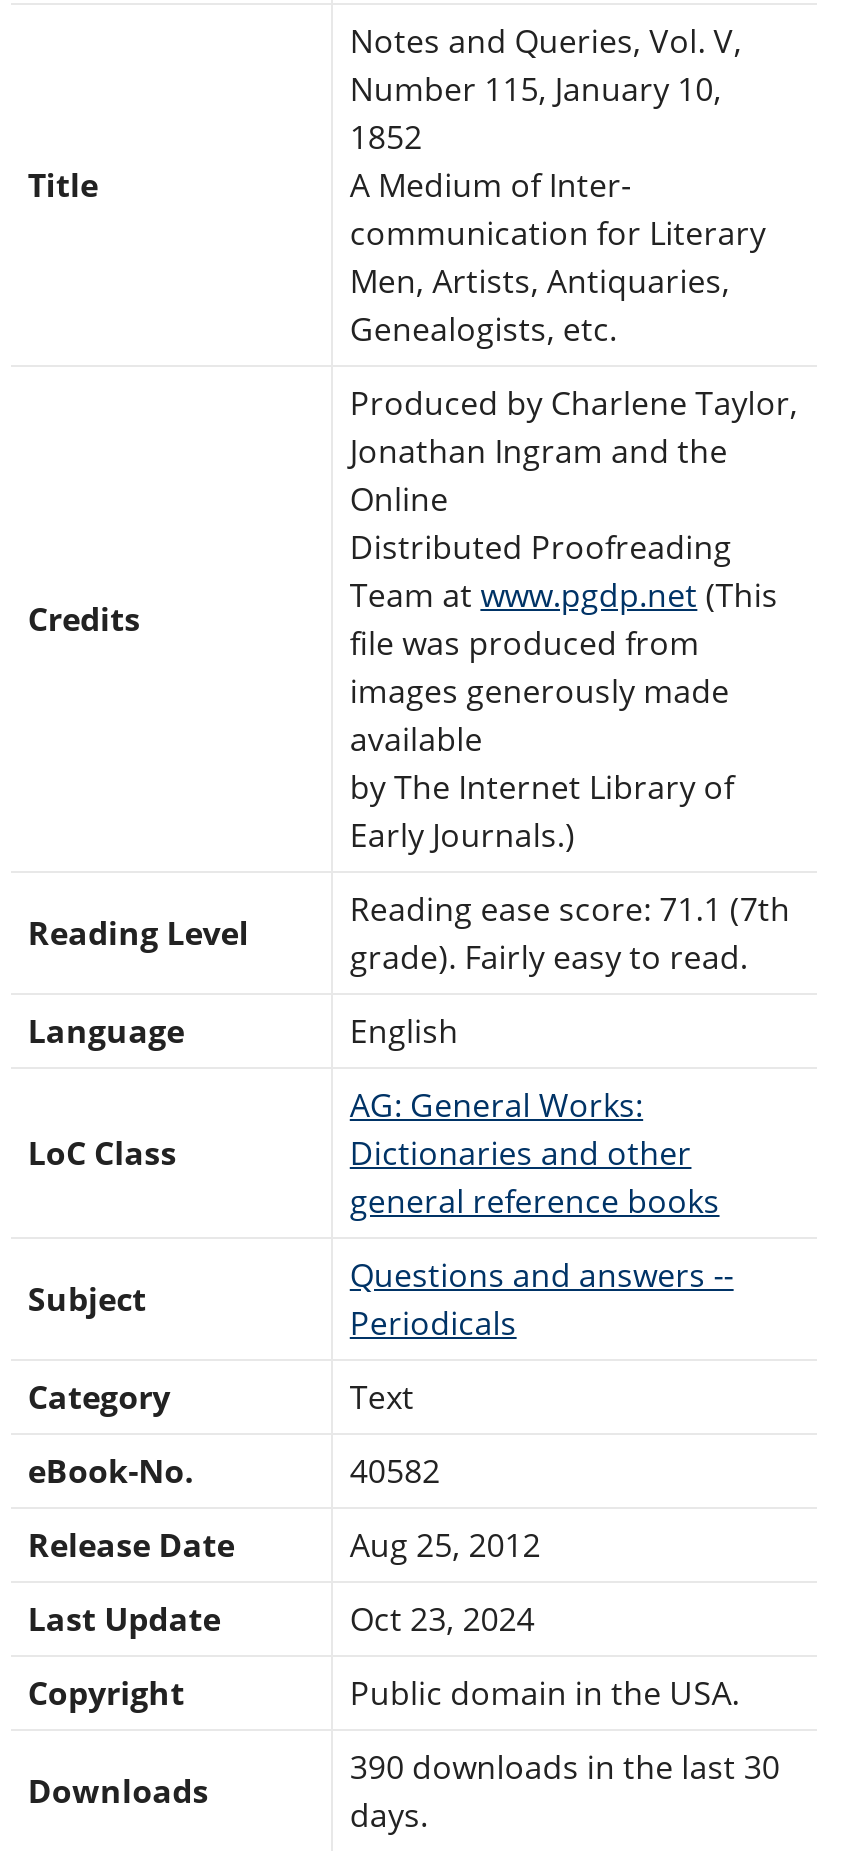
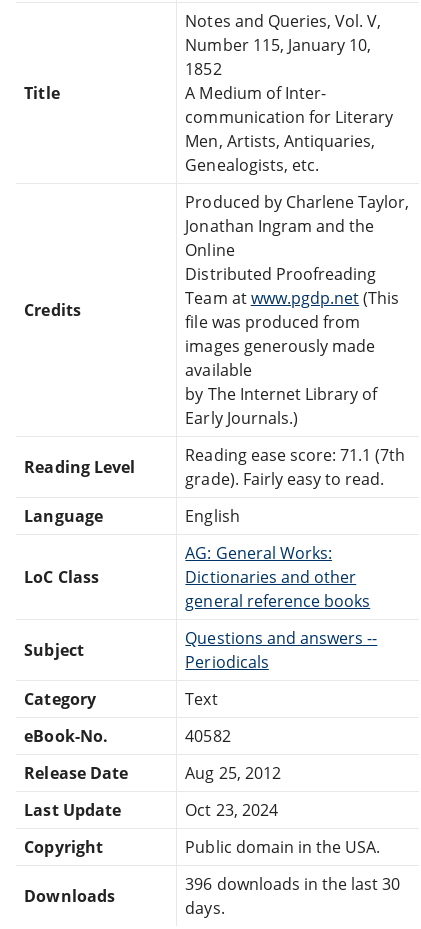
- 390 downloads in the last 30
+ 396 downloads in the last 30
